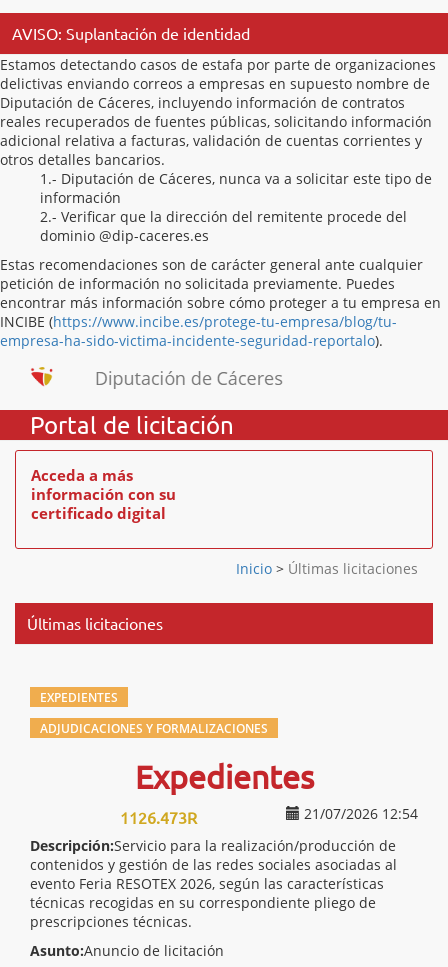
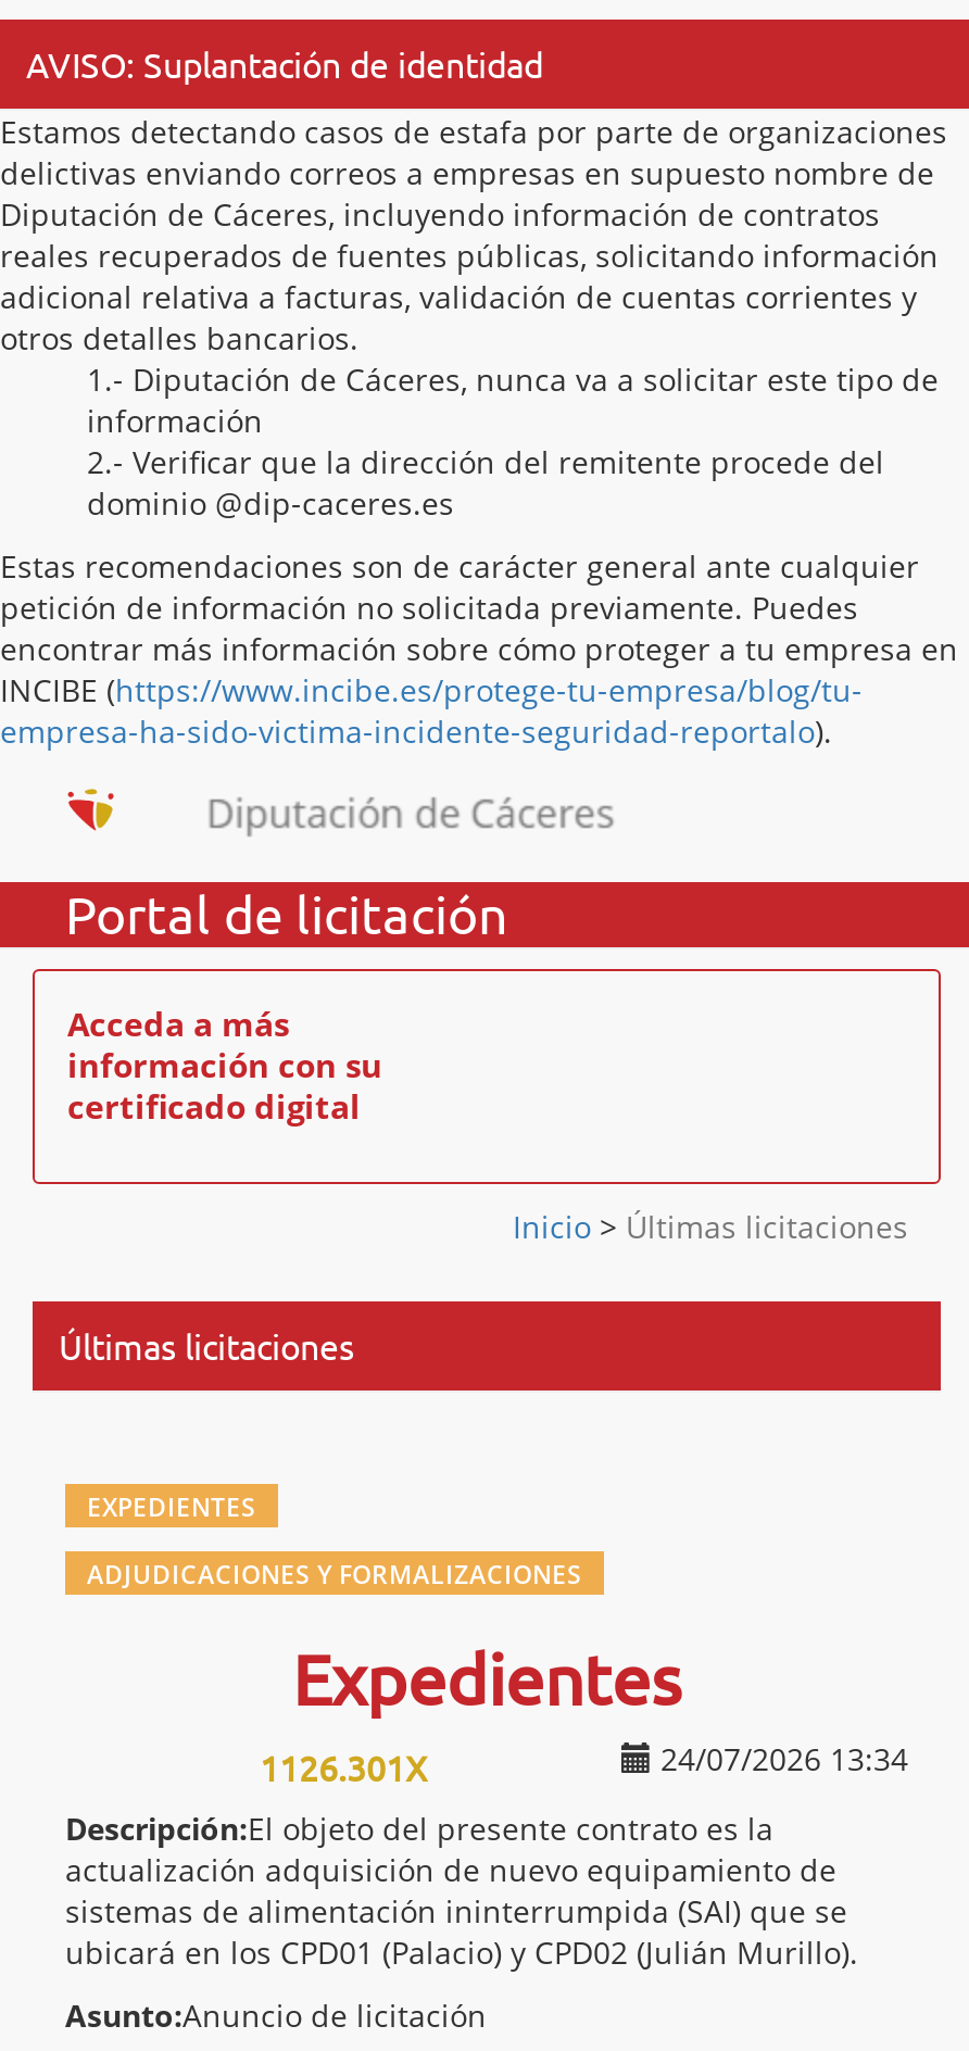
- 21/07/2026 12:54
- 1126.473R
- Descripción:Servicio para la realización/producción de
- contenidos y gestión de las redes sociales asociadas al
- evento Feria RESOTEX 2026, según las características
- técnicas recogidas en su correspondiente pliego de
- prescripciones técnicas.
+ 24/07/2026 13:34
+ 1126.301X
+ Descripción:El objeto del presente contrato es la
+ actualización adquisición de nuevo equipamiento de
+ sistemas de alimentación ininterrumpida (SAI) que se
+ ubicará en los CPD01 (Palacio) y CPD02 (Julián Murillo).
